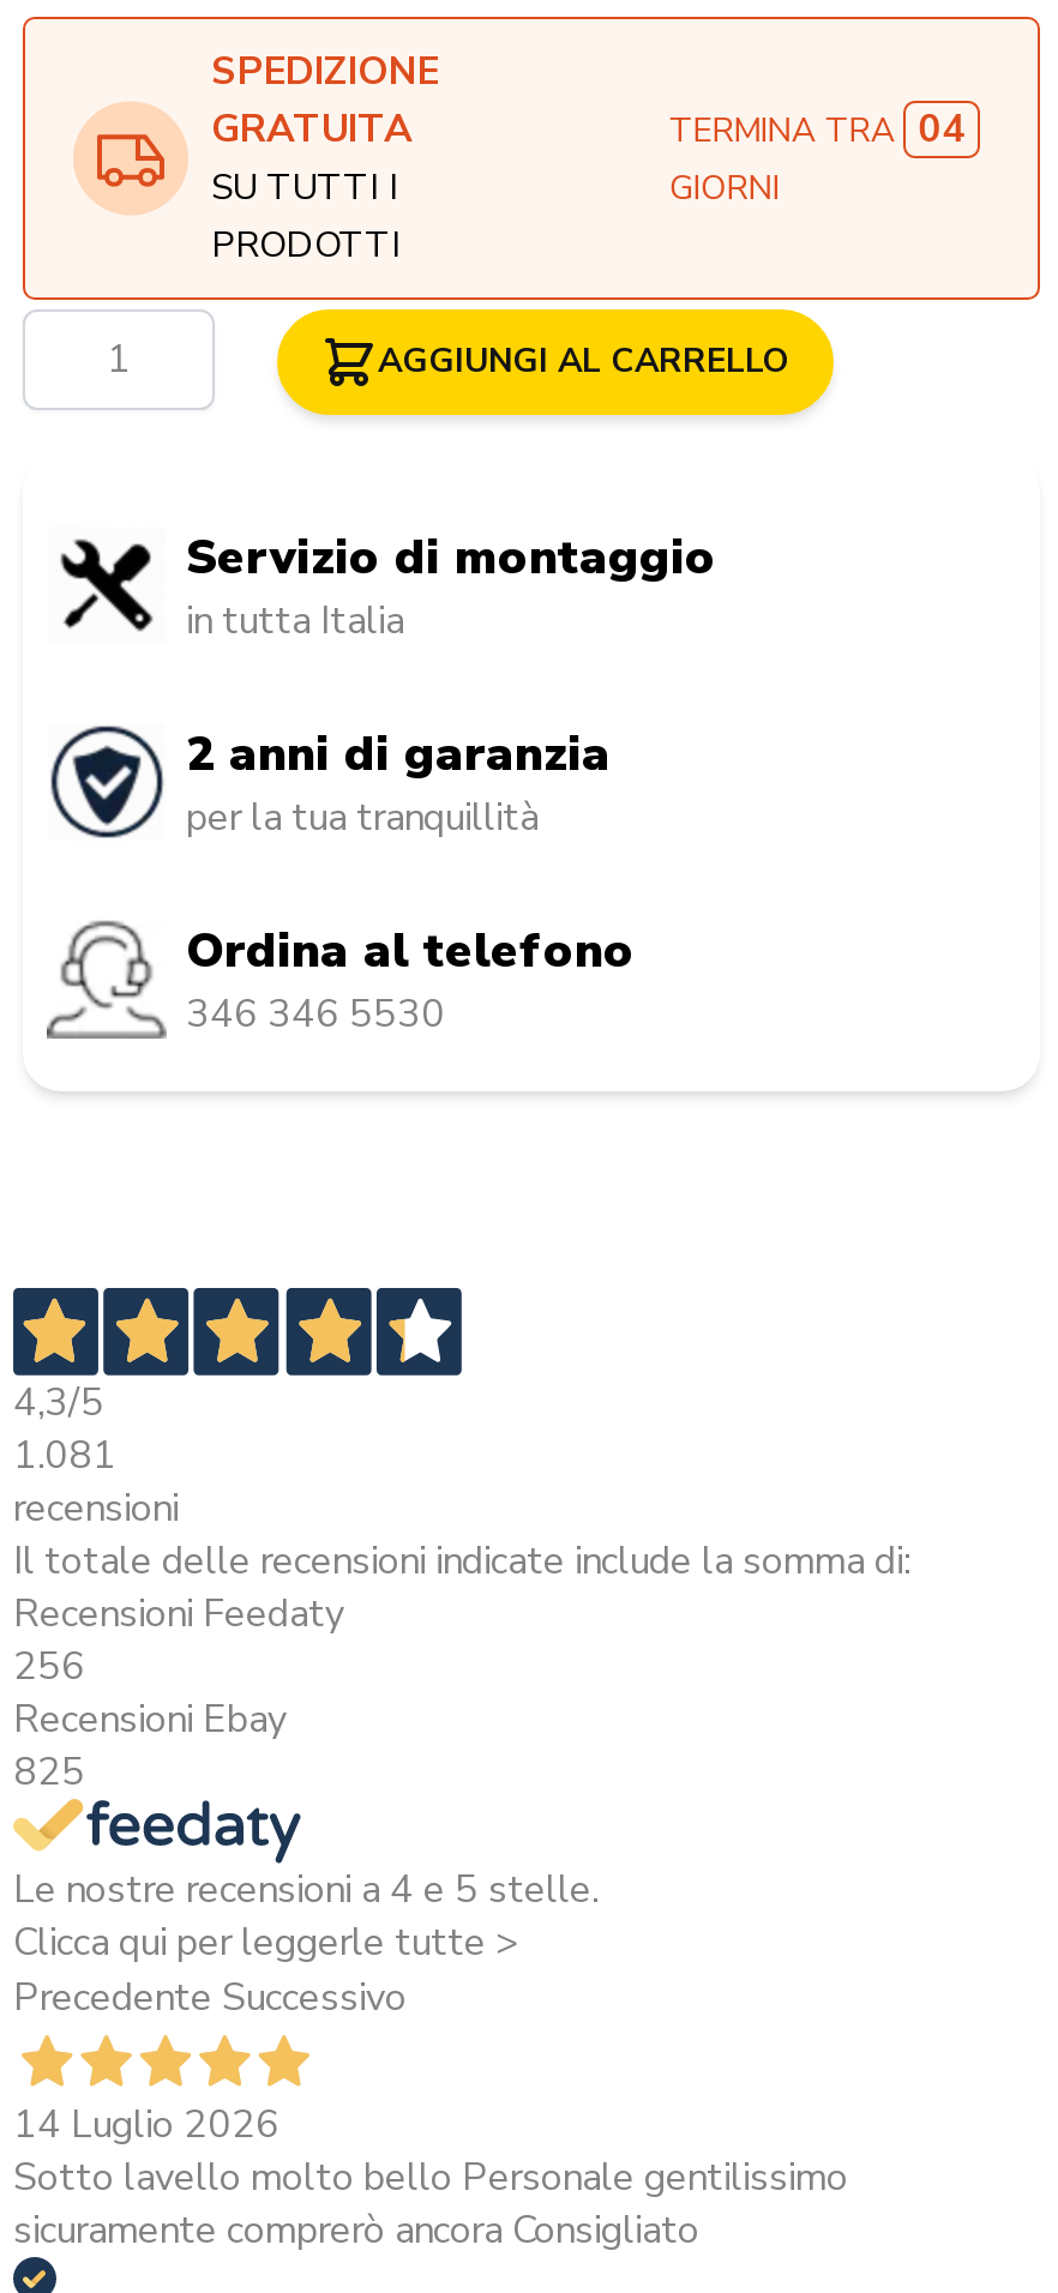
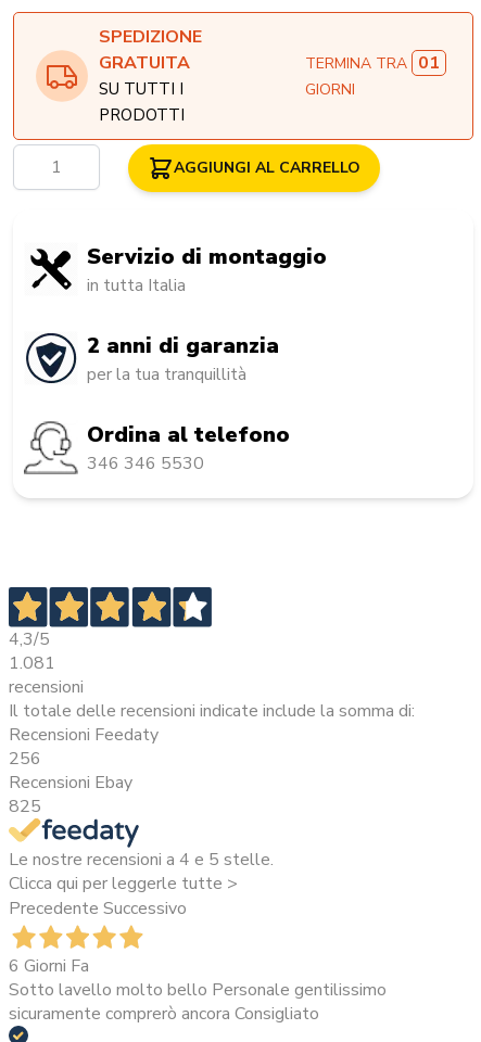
- TERMINA TRA 04
+ TERMINA TRA 01

- 14 Luglio 2026
+ 6 Giorni Fa
